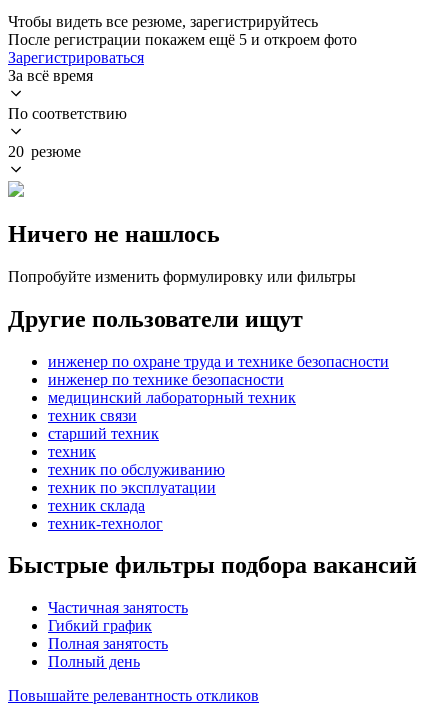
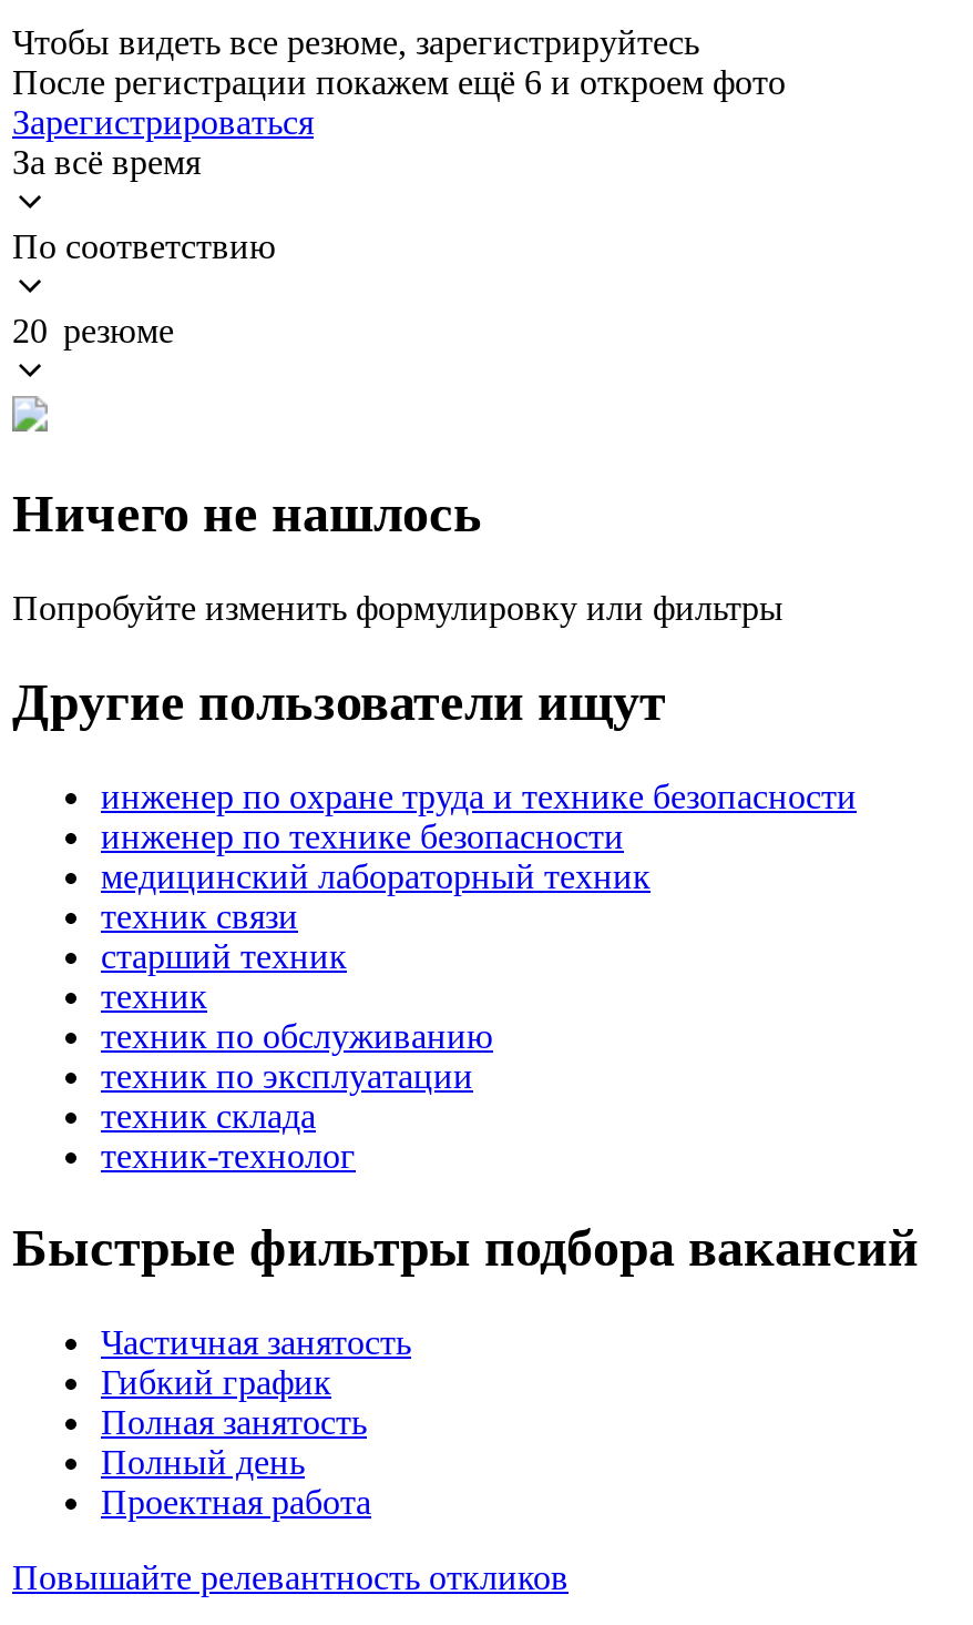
- После регистрации покажем ещё 5 и откроем фото
+ После регистрации покажем ещё 6 и откроем фото

+ Проектная работа
